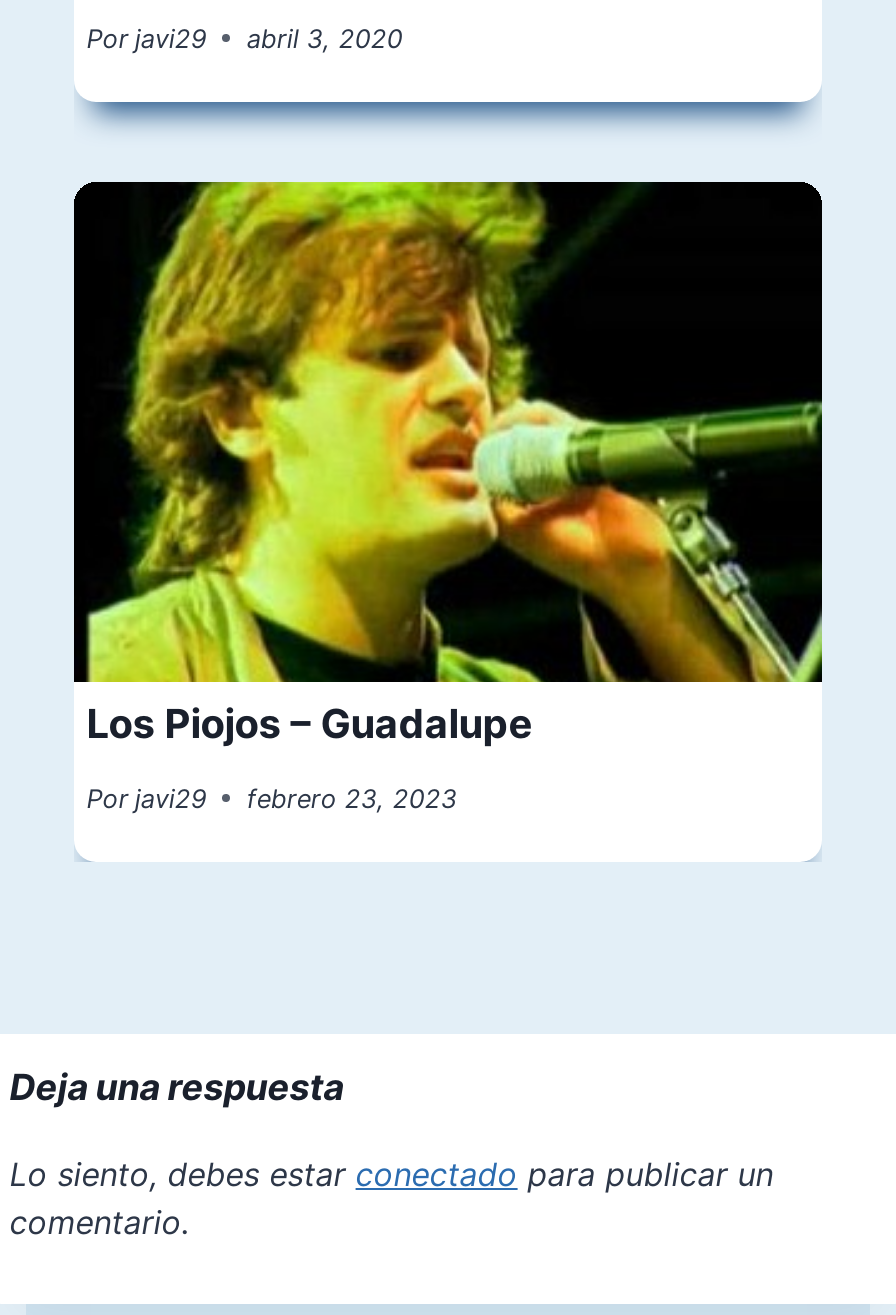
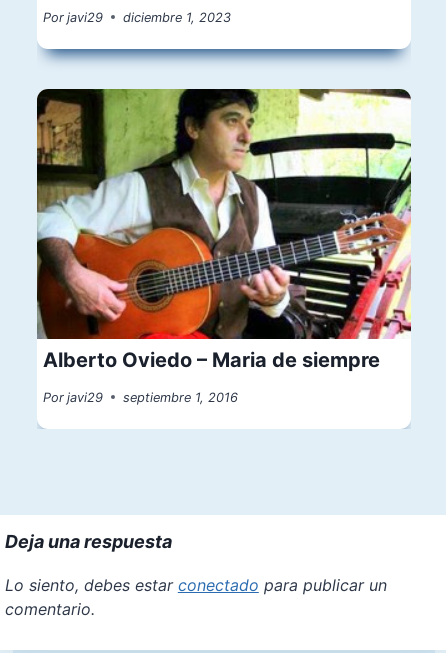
- Por javi29 abril 3, 2020
+ Por javi29 diciembre 1, 2023

- [image]
- Los Piojos – Guadalupe
+ [image]
+ Alberto Oviedo – Maria de siempre

- Por javi29 febrero 23, 2023
+ Por javi29 septiembre 1, 2016
